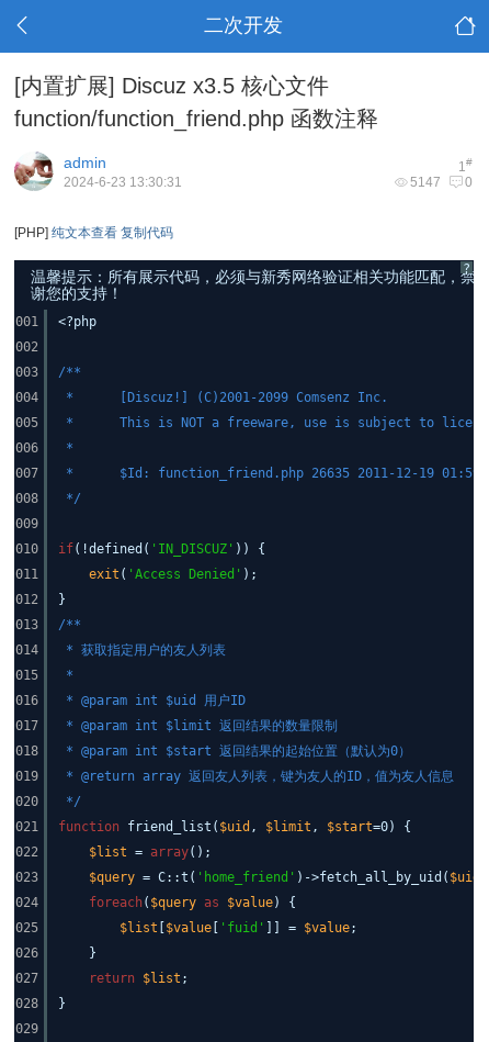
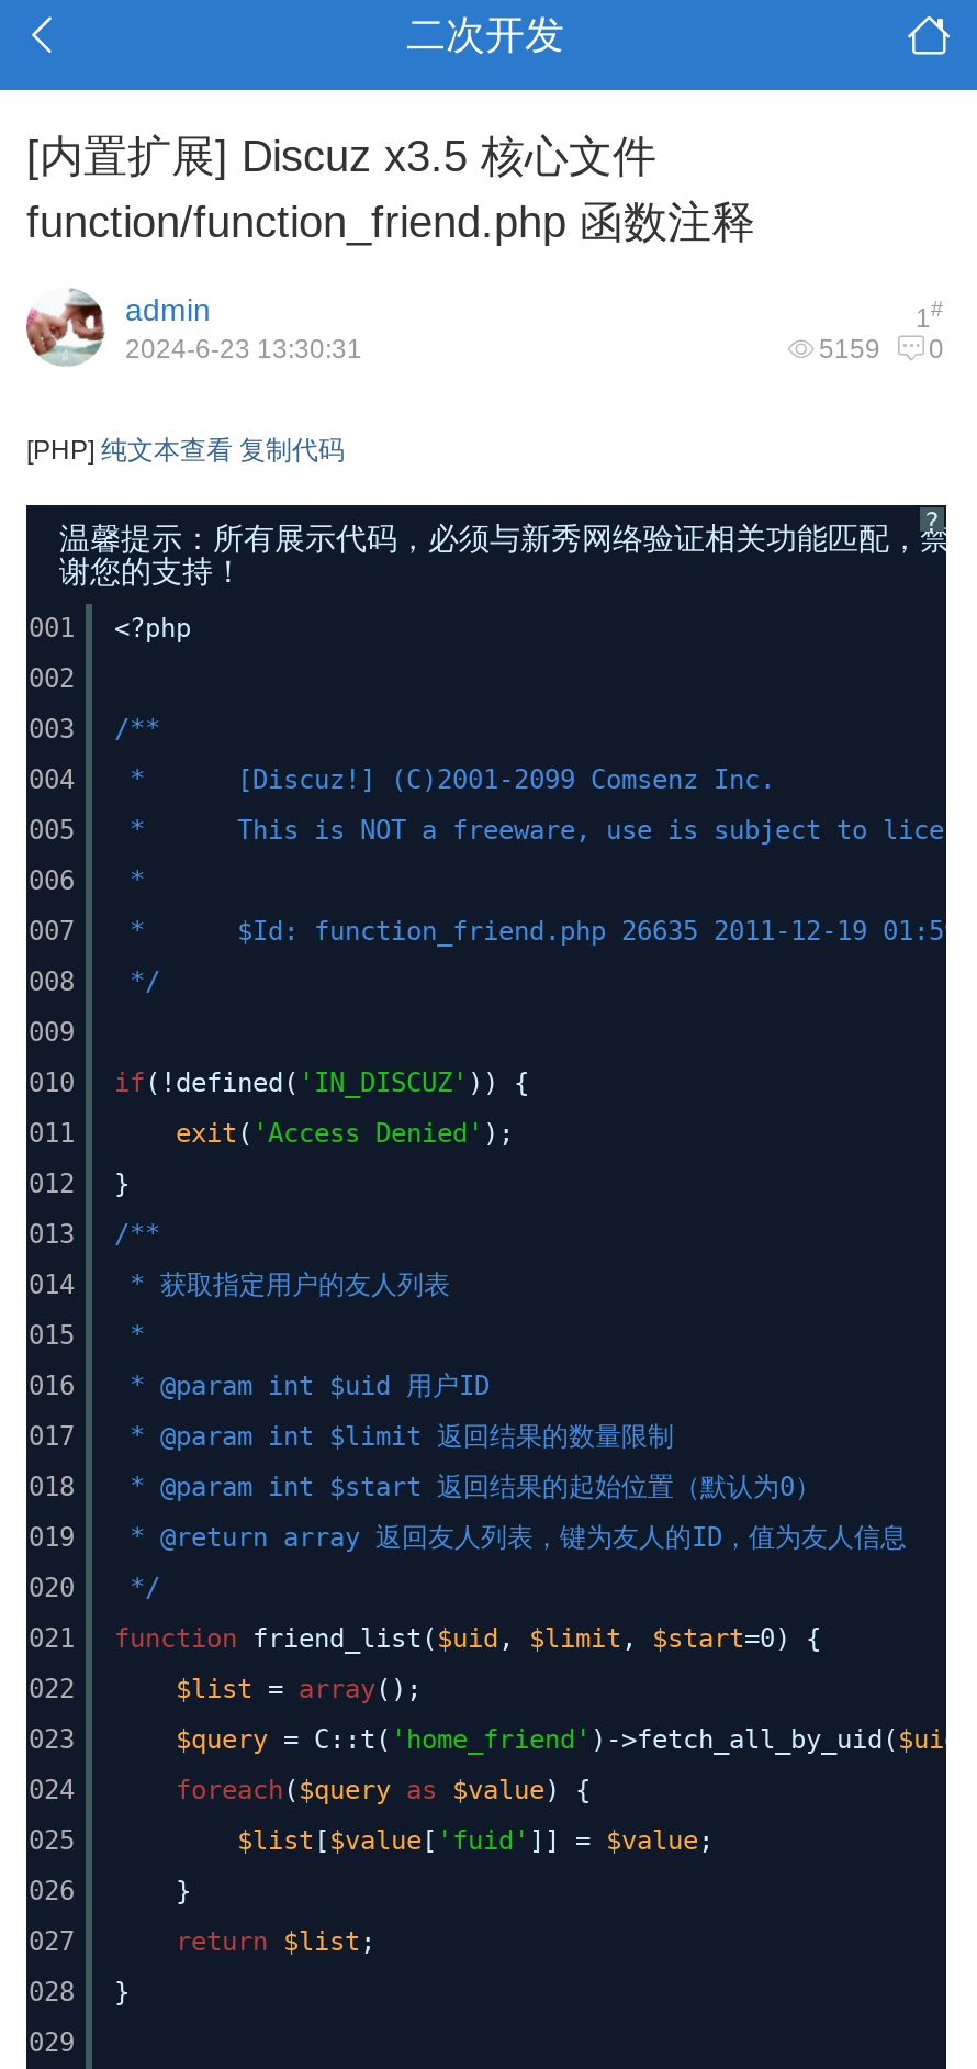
- 5147 0
+ 5159 0
